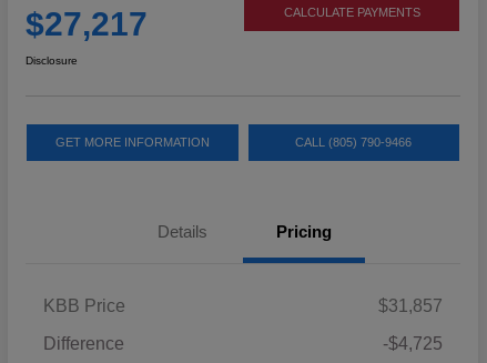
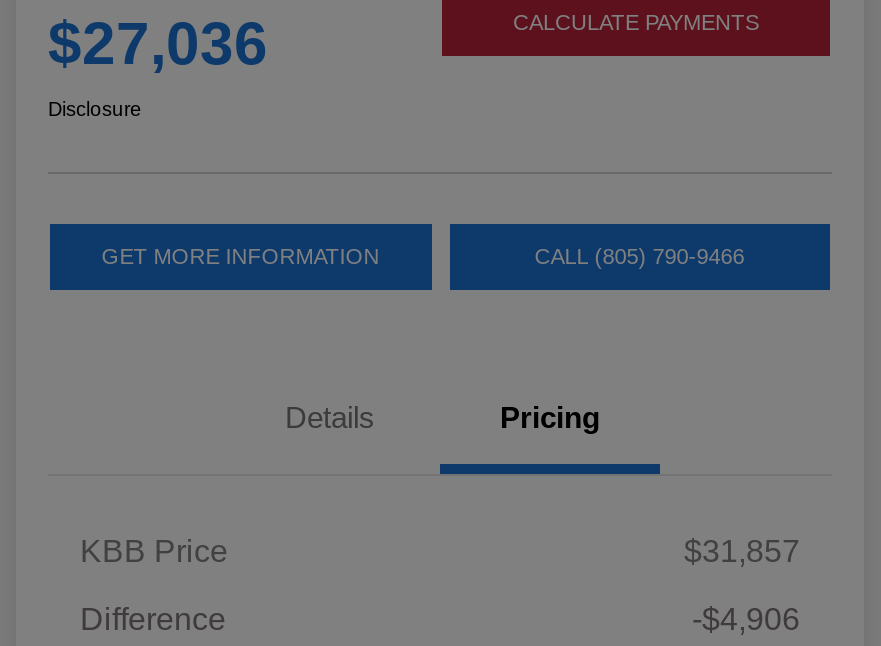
- $27,217
+ $27,036

- -$4,725
+ -$4,906
